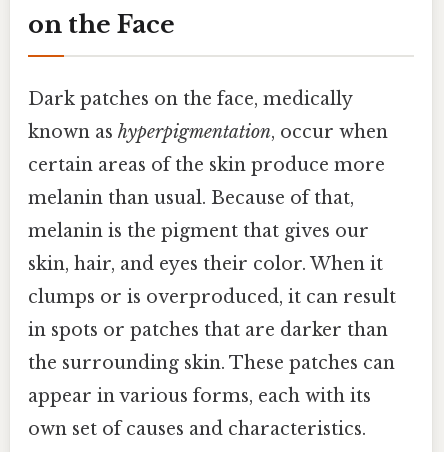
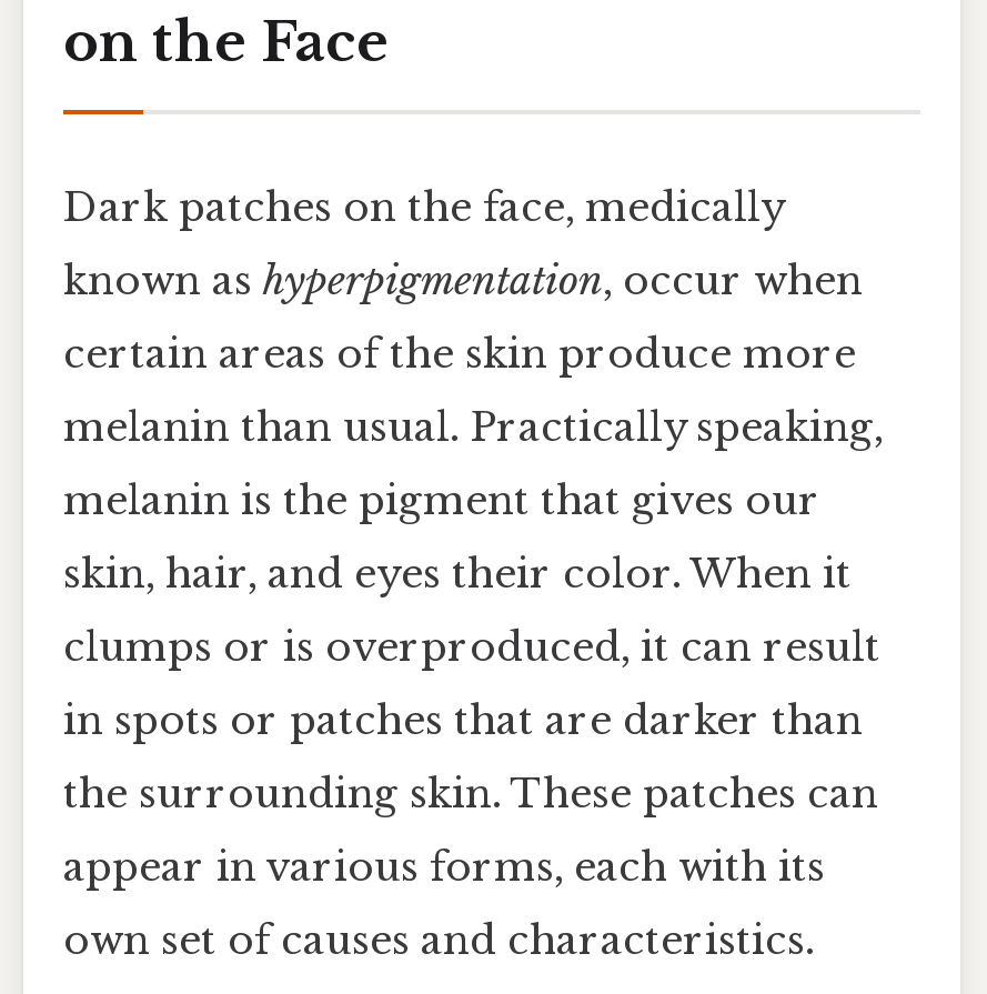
- melanin than usual. Because of that,
+ melanin than usual. Practically speaking,
